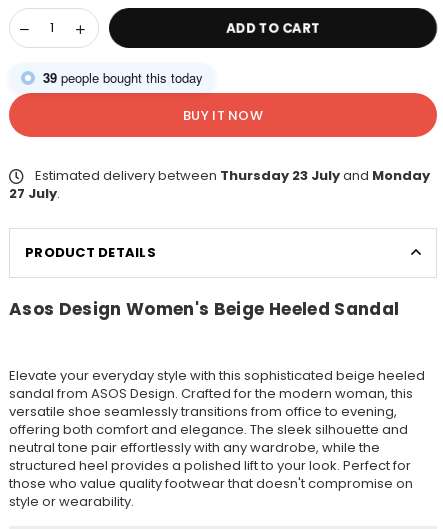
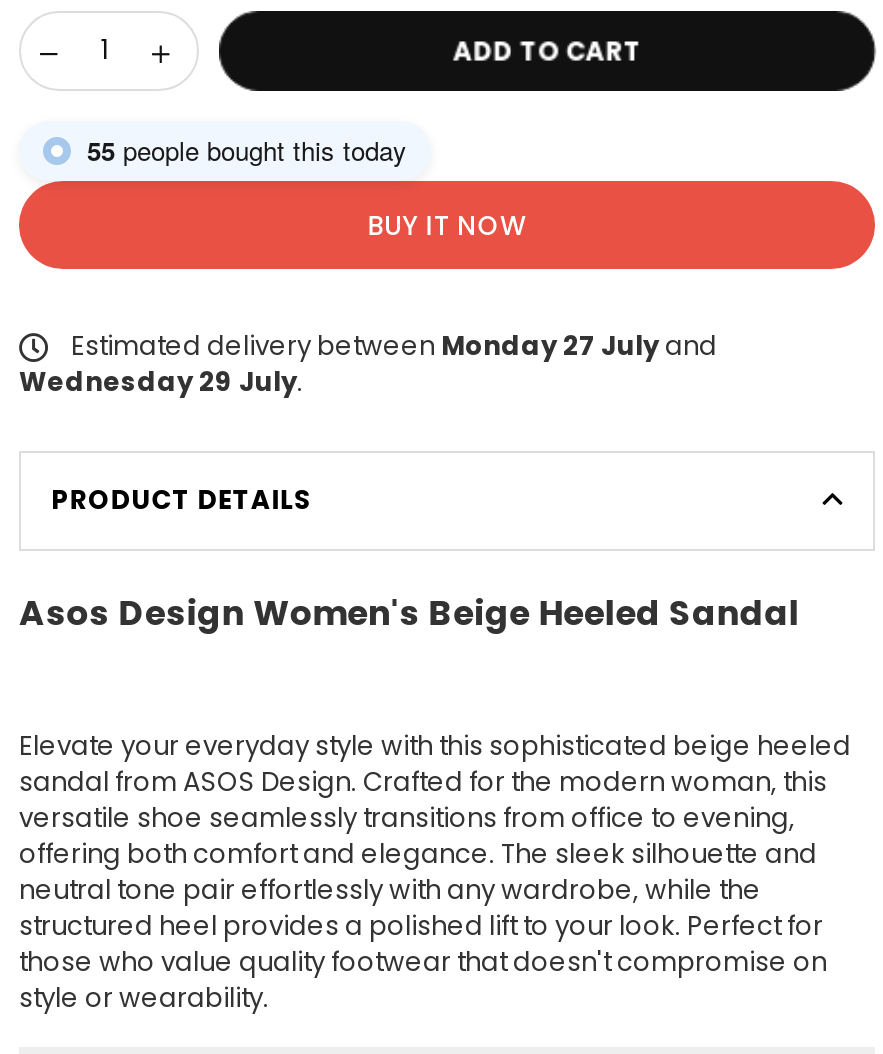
- 39 people bought this today
+ 55 people bought this today

- Estimated delivery between Thursday 23 July and Monday
- 27 July.
+ Estimated delivery between Monday 27 July and
+ Wednesday 29 July.
